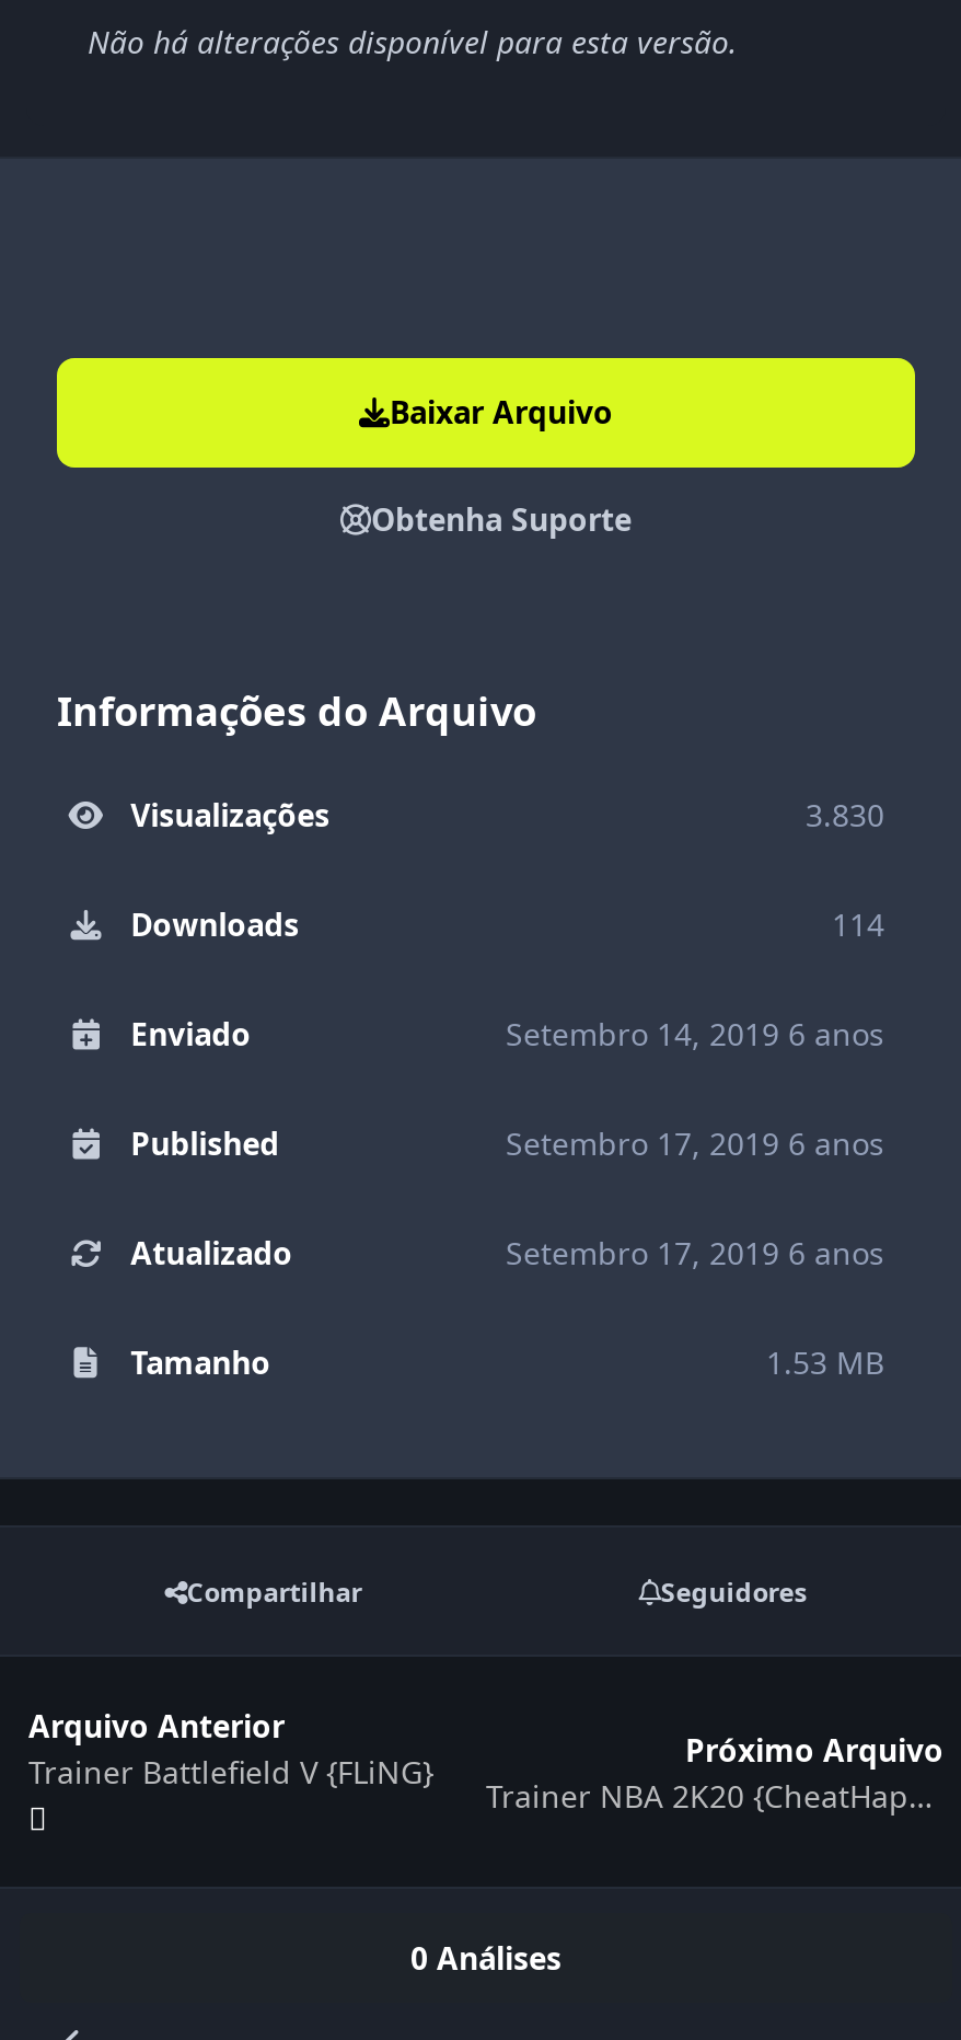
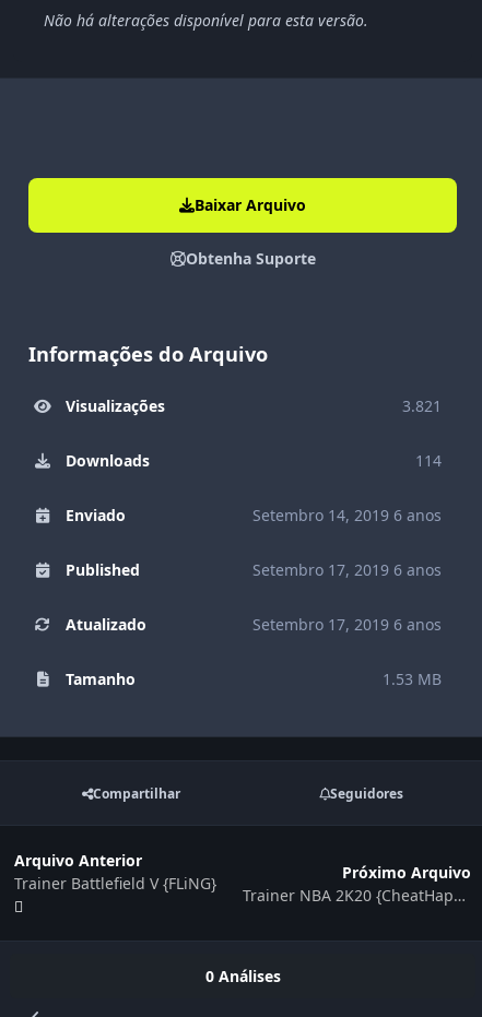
- 3.830
+ 3.821
